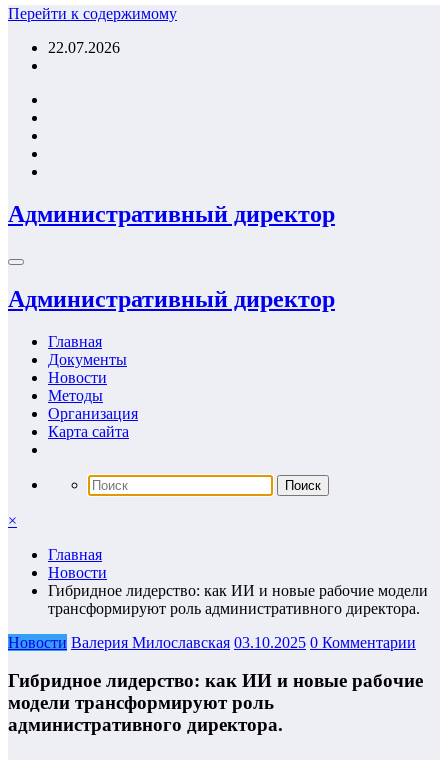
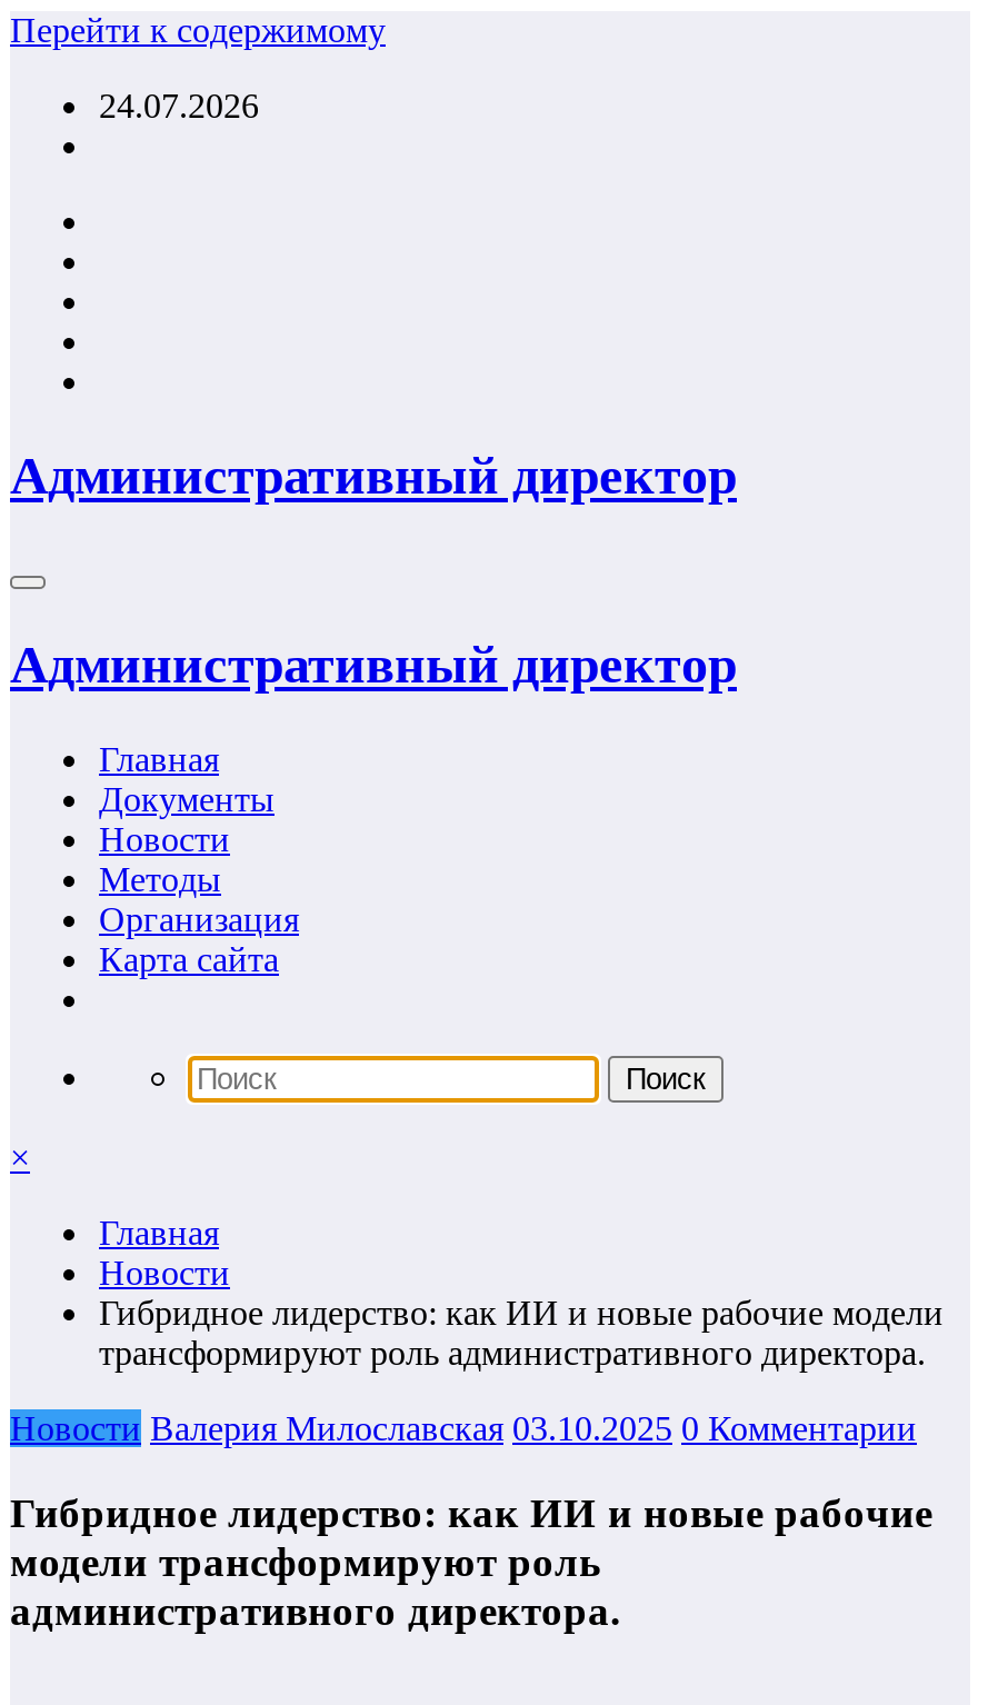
- 22.07.2026
+ 24.07.2026
